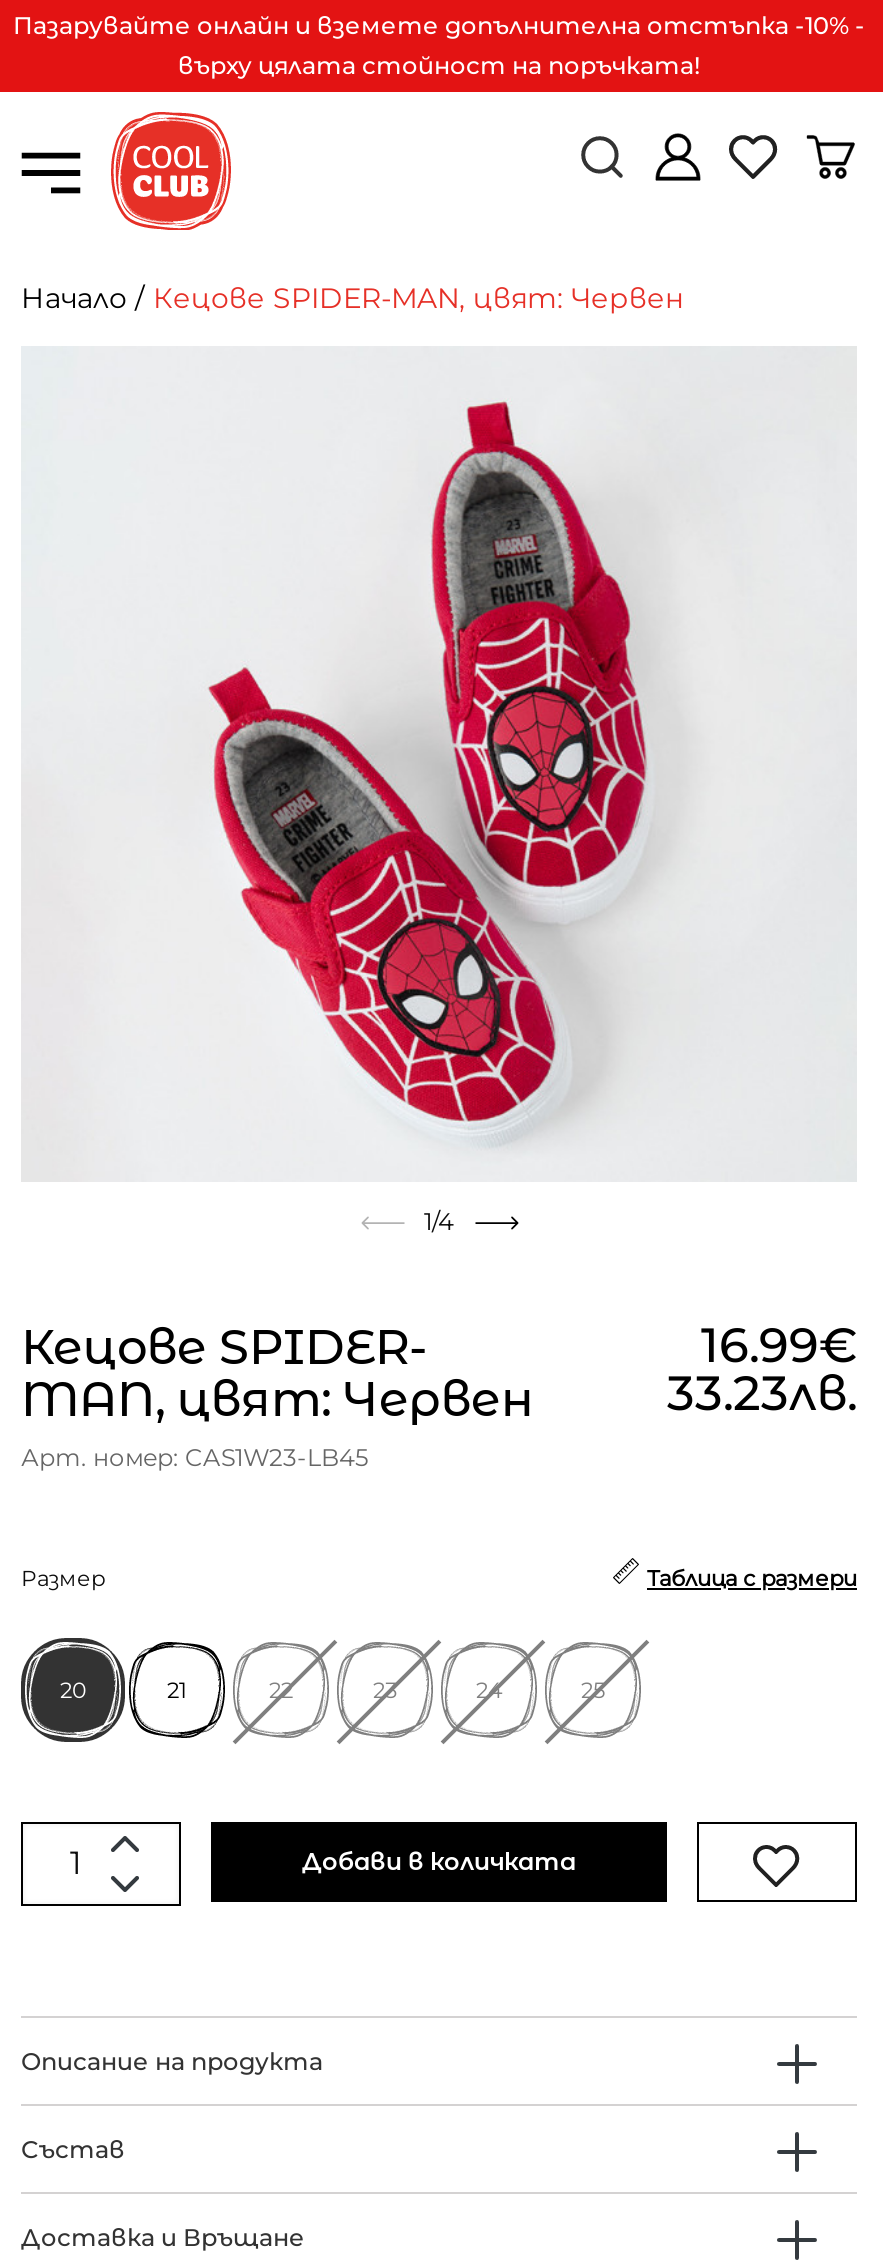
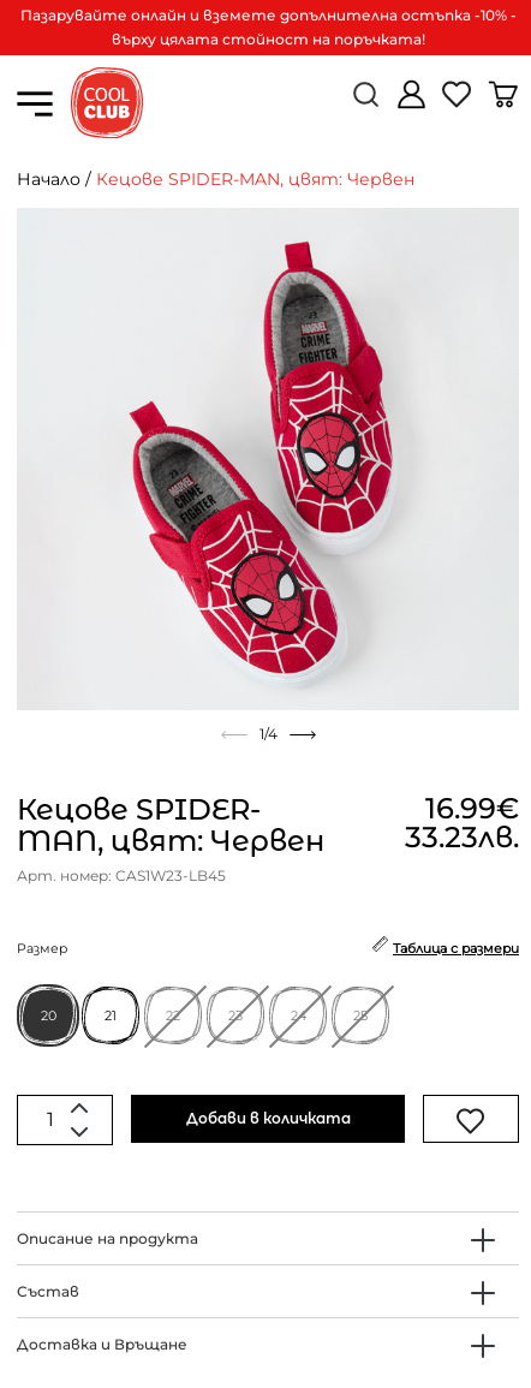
- Пазарувайте онлайн и вземете допълнителна отстъпка -10% -
+ Пазарувайте онлайн и вземете допълнителна остъпка -10% -
